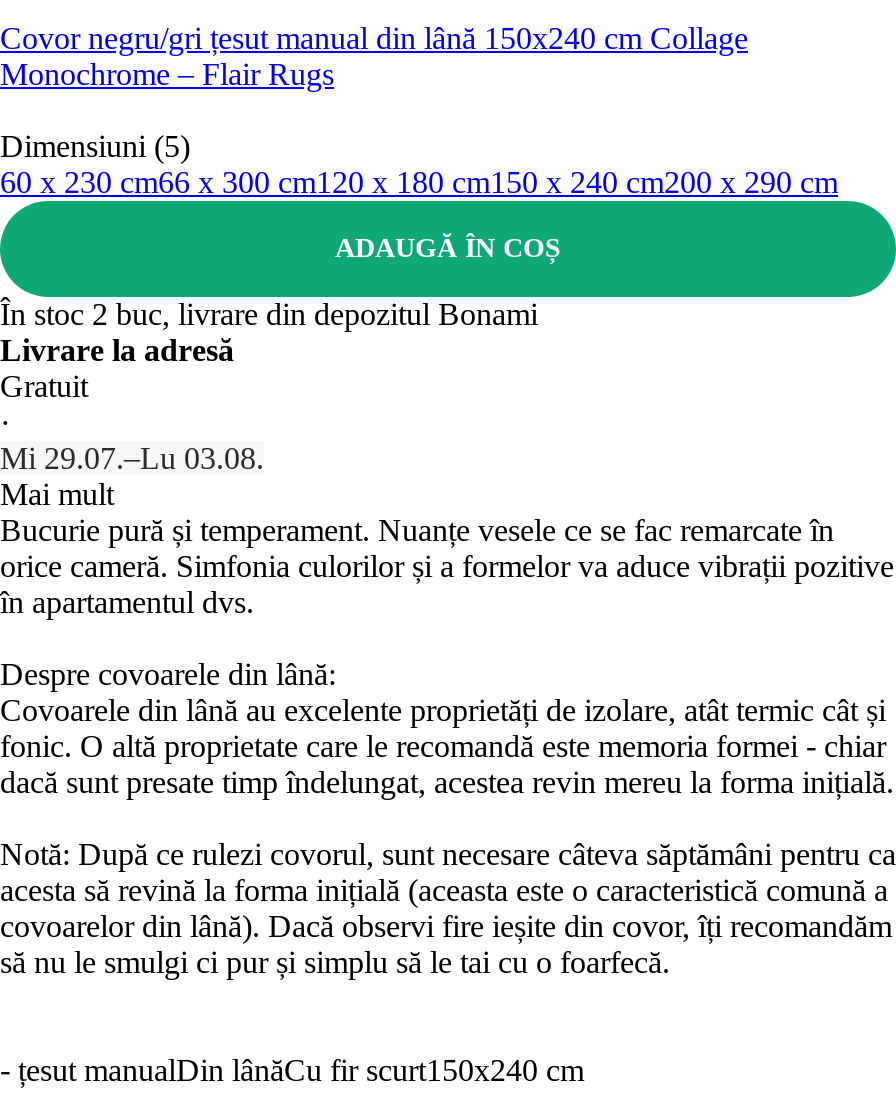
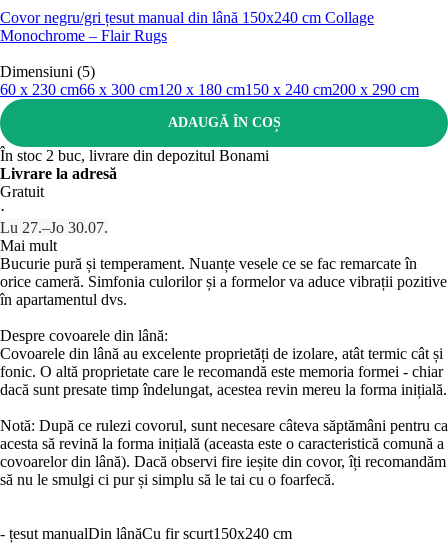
- Mi 29.07.–Lu 03.08.
+ Lu 27.–Jo 30.07.
